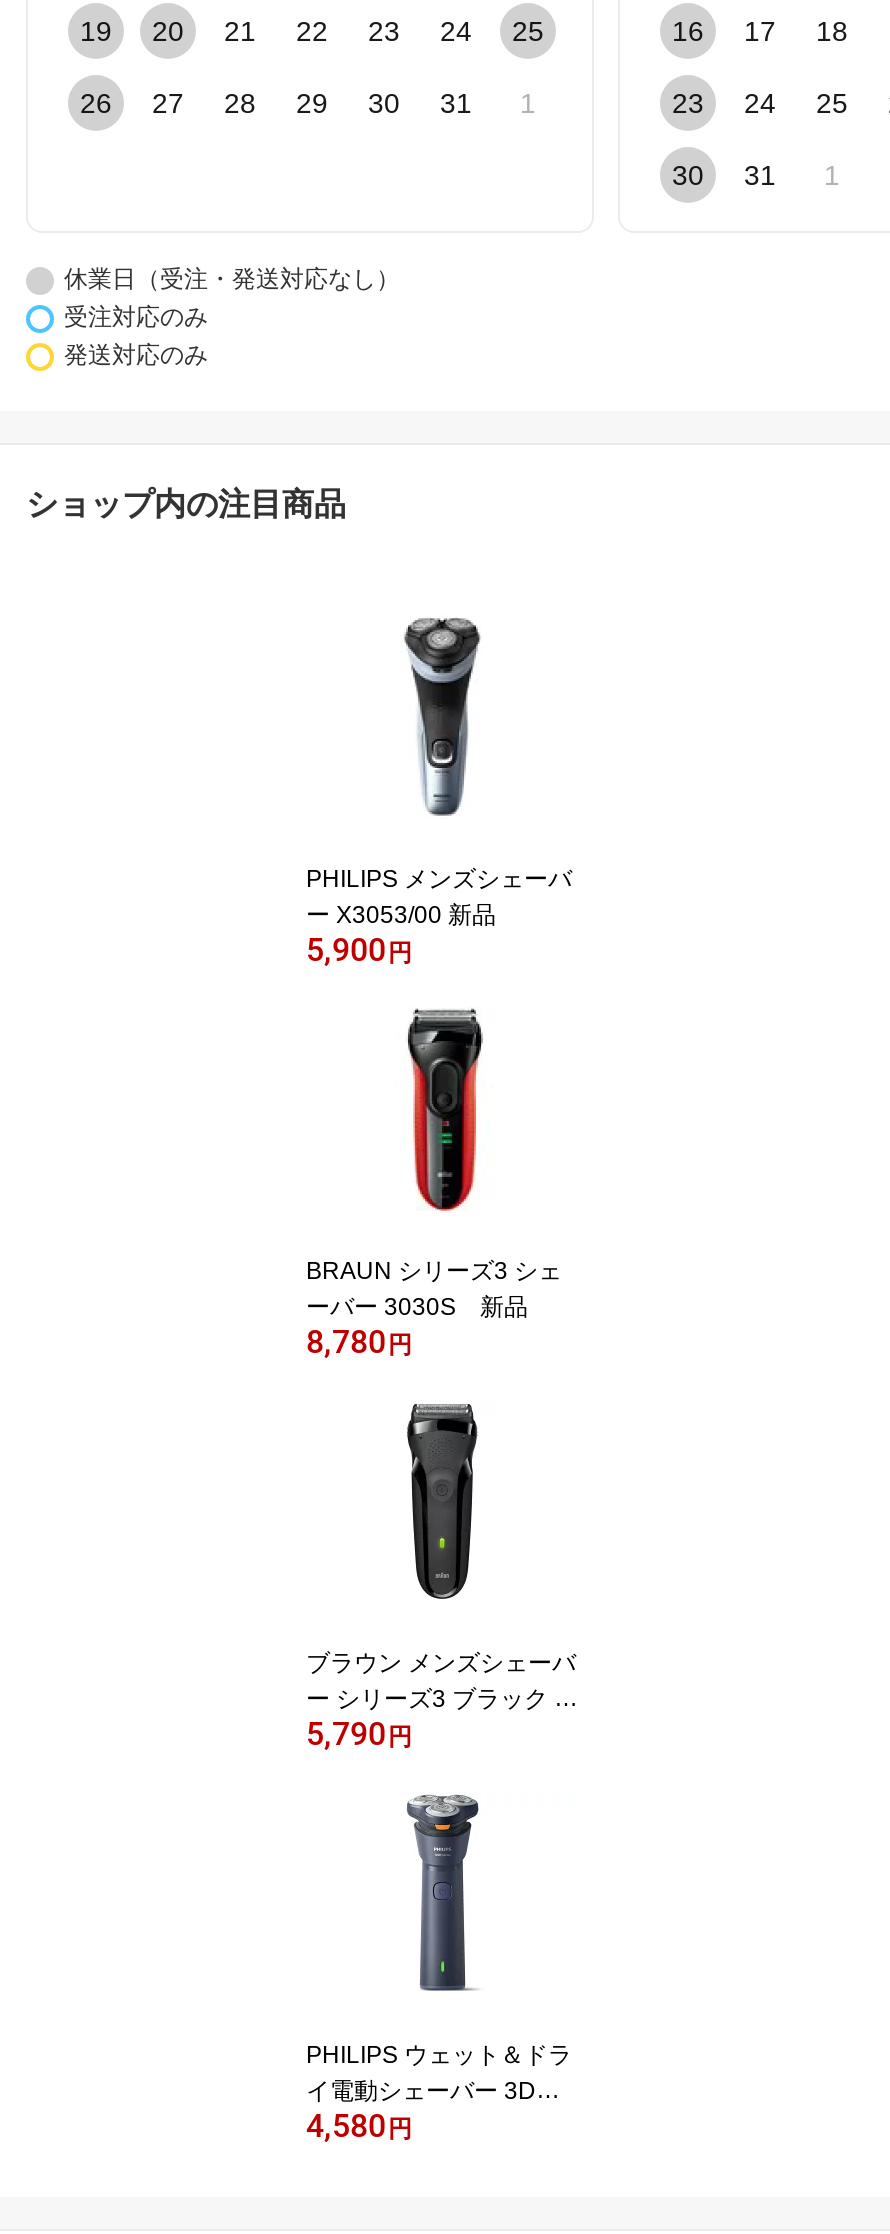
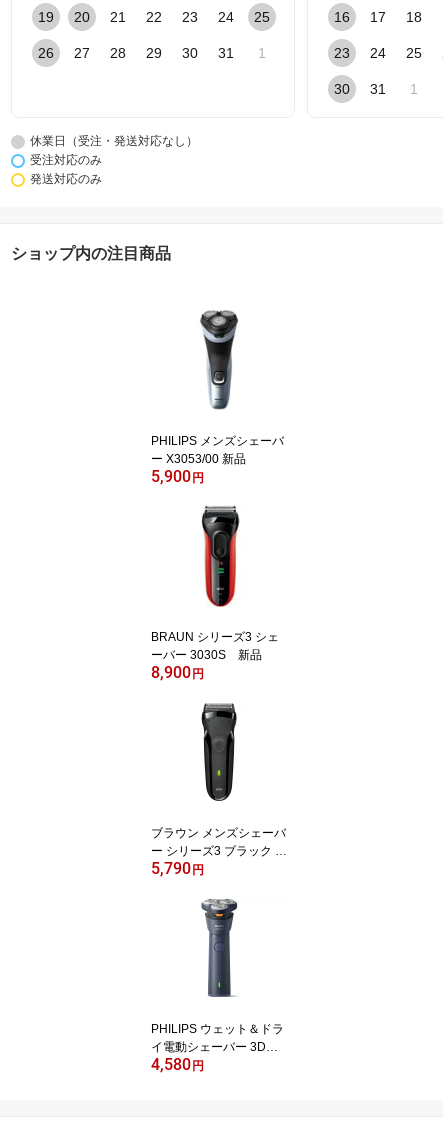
- 8,780円
+ 8,900円
